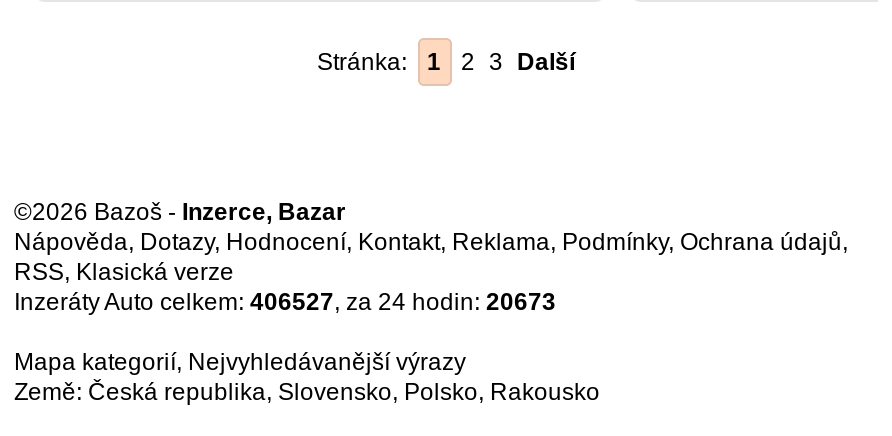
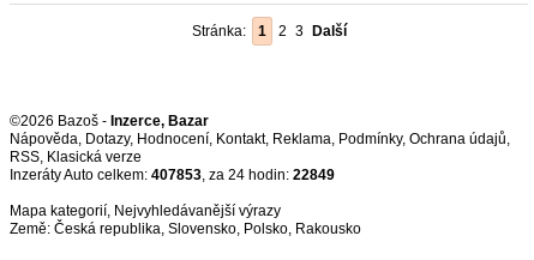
- Inzeráty Auto celkem: 406527, za 24 hodin: 20673
+ Inzeráty Auto celkem: 407853, za 24 hodin: 22849
